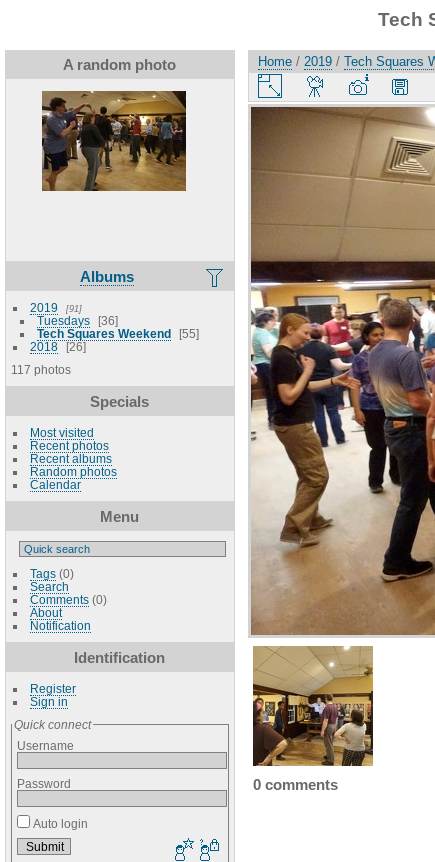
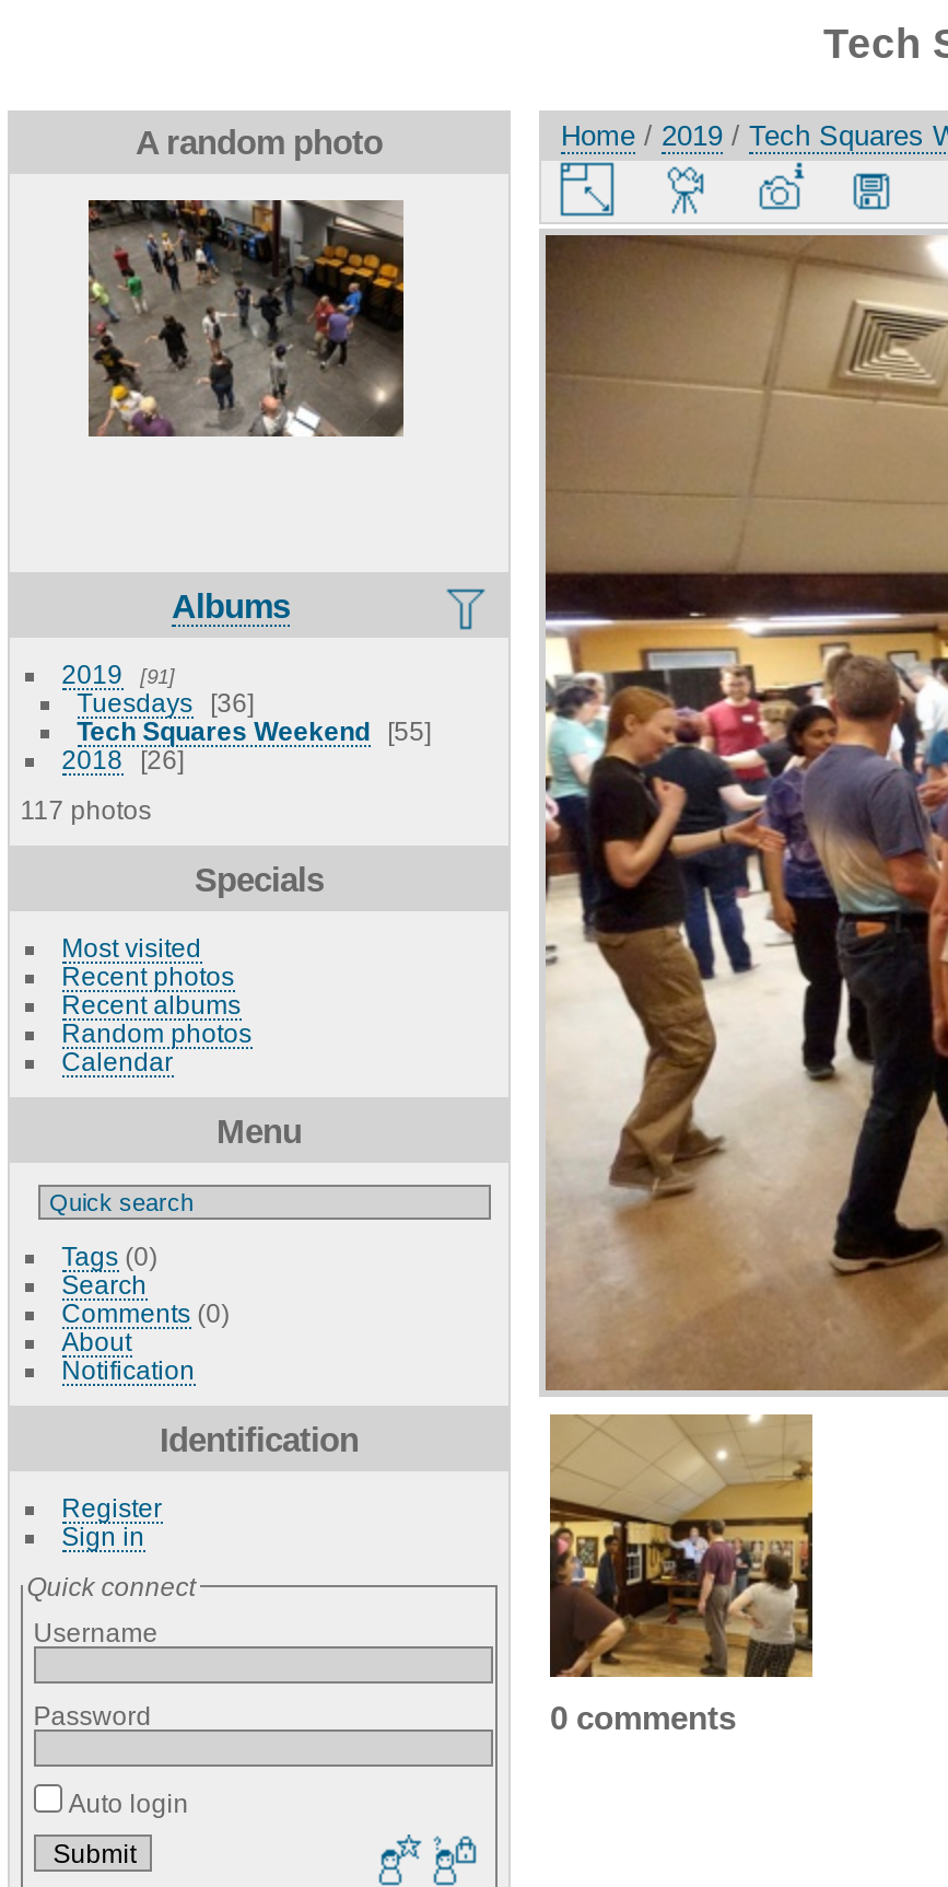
- [image]
+ [image]
